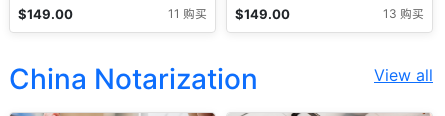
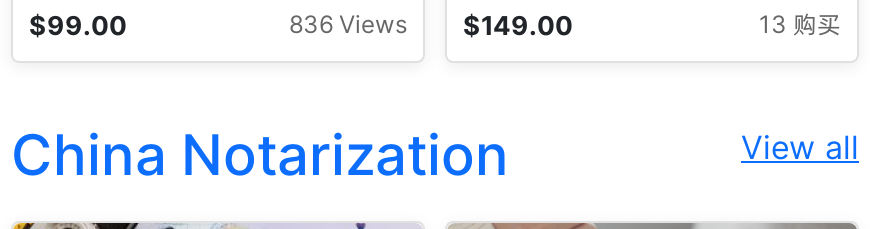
- $149.00
- 11 购买
+ $99.00
+ 836 Views
